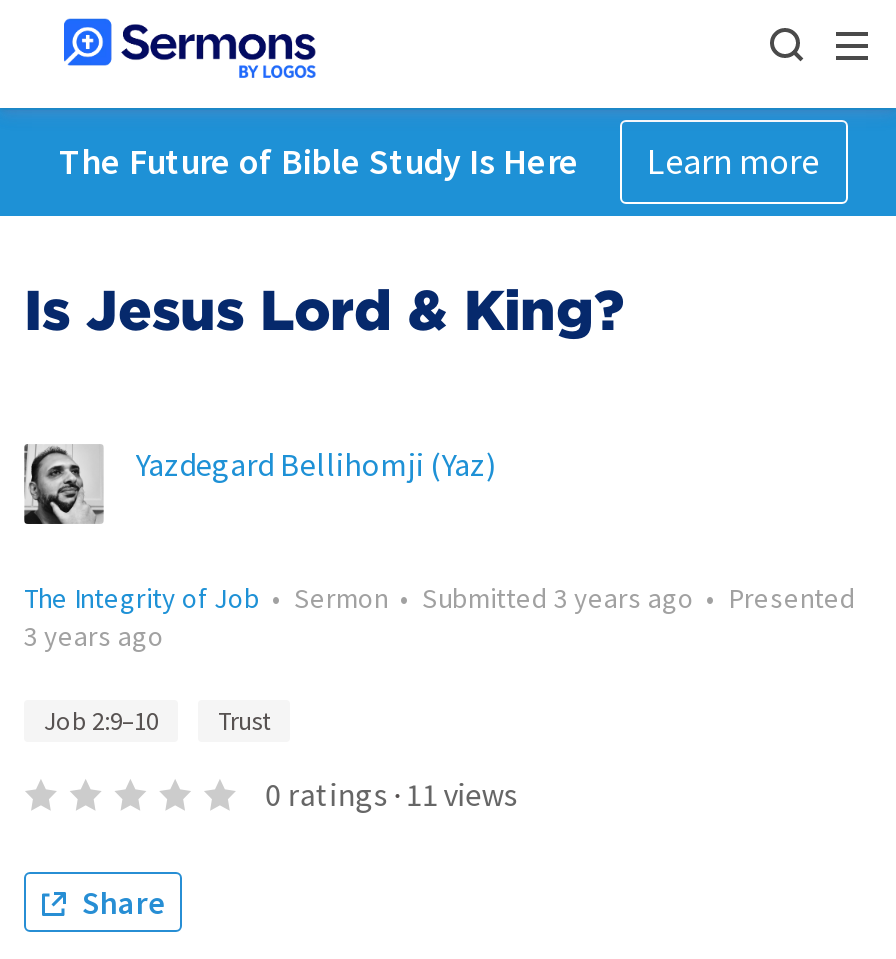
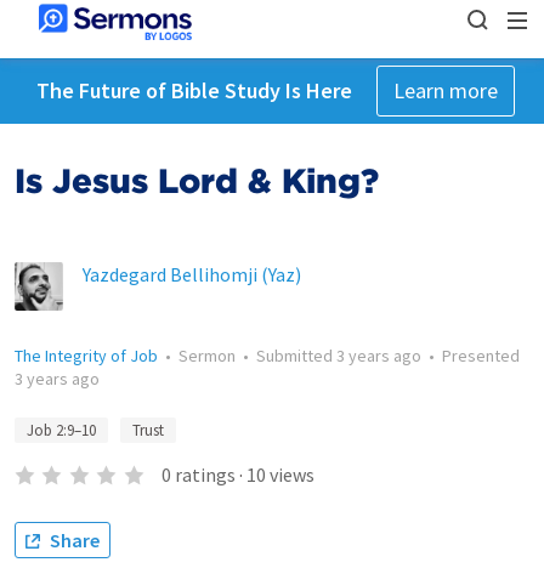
- 0 ratings · 11 views
+ 0 ratings · 10 views
